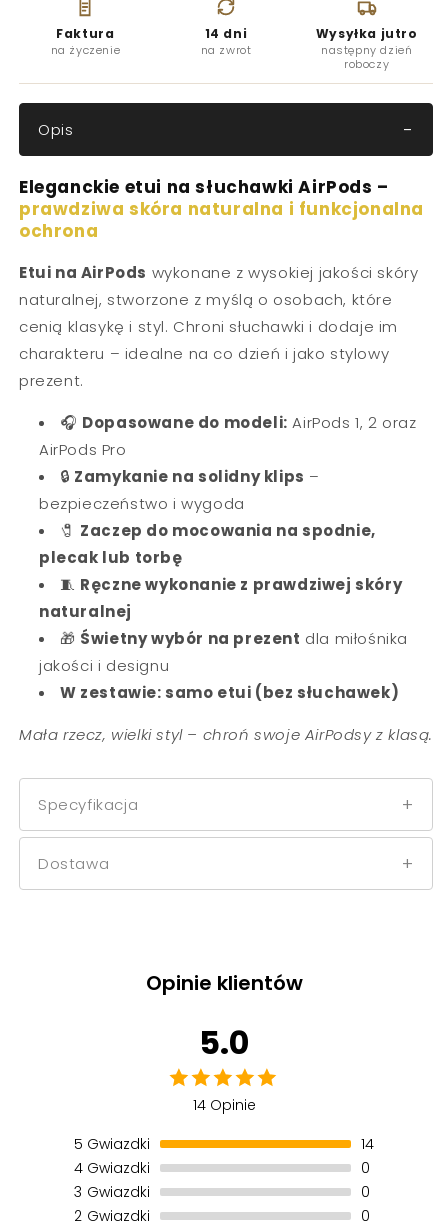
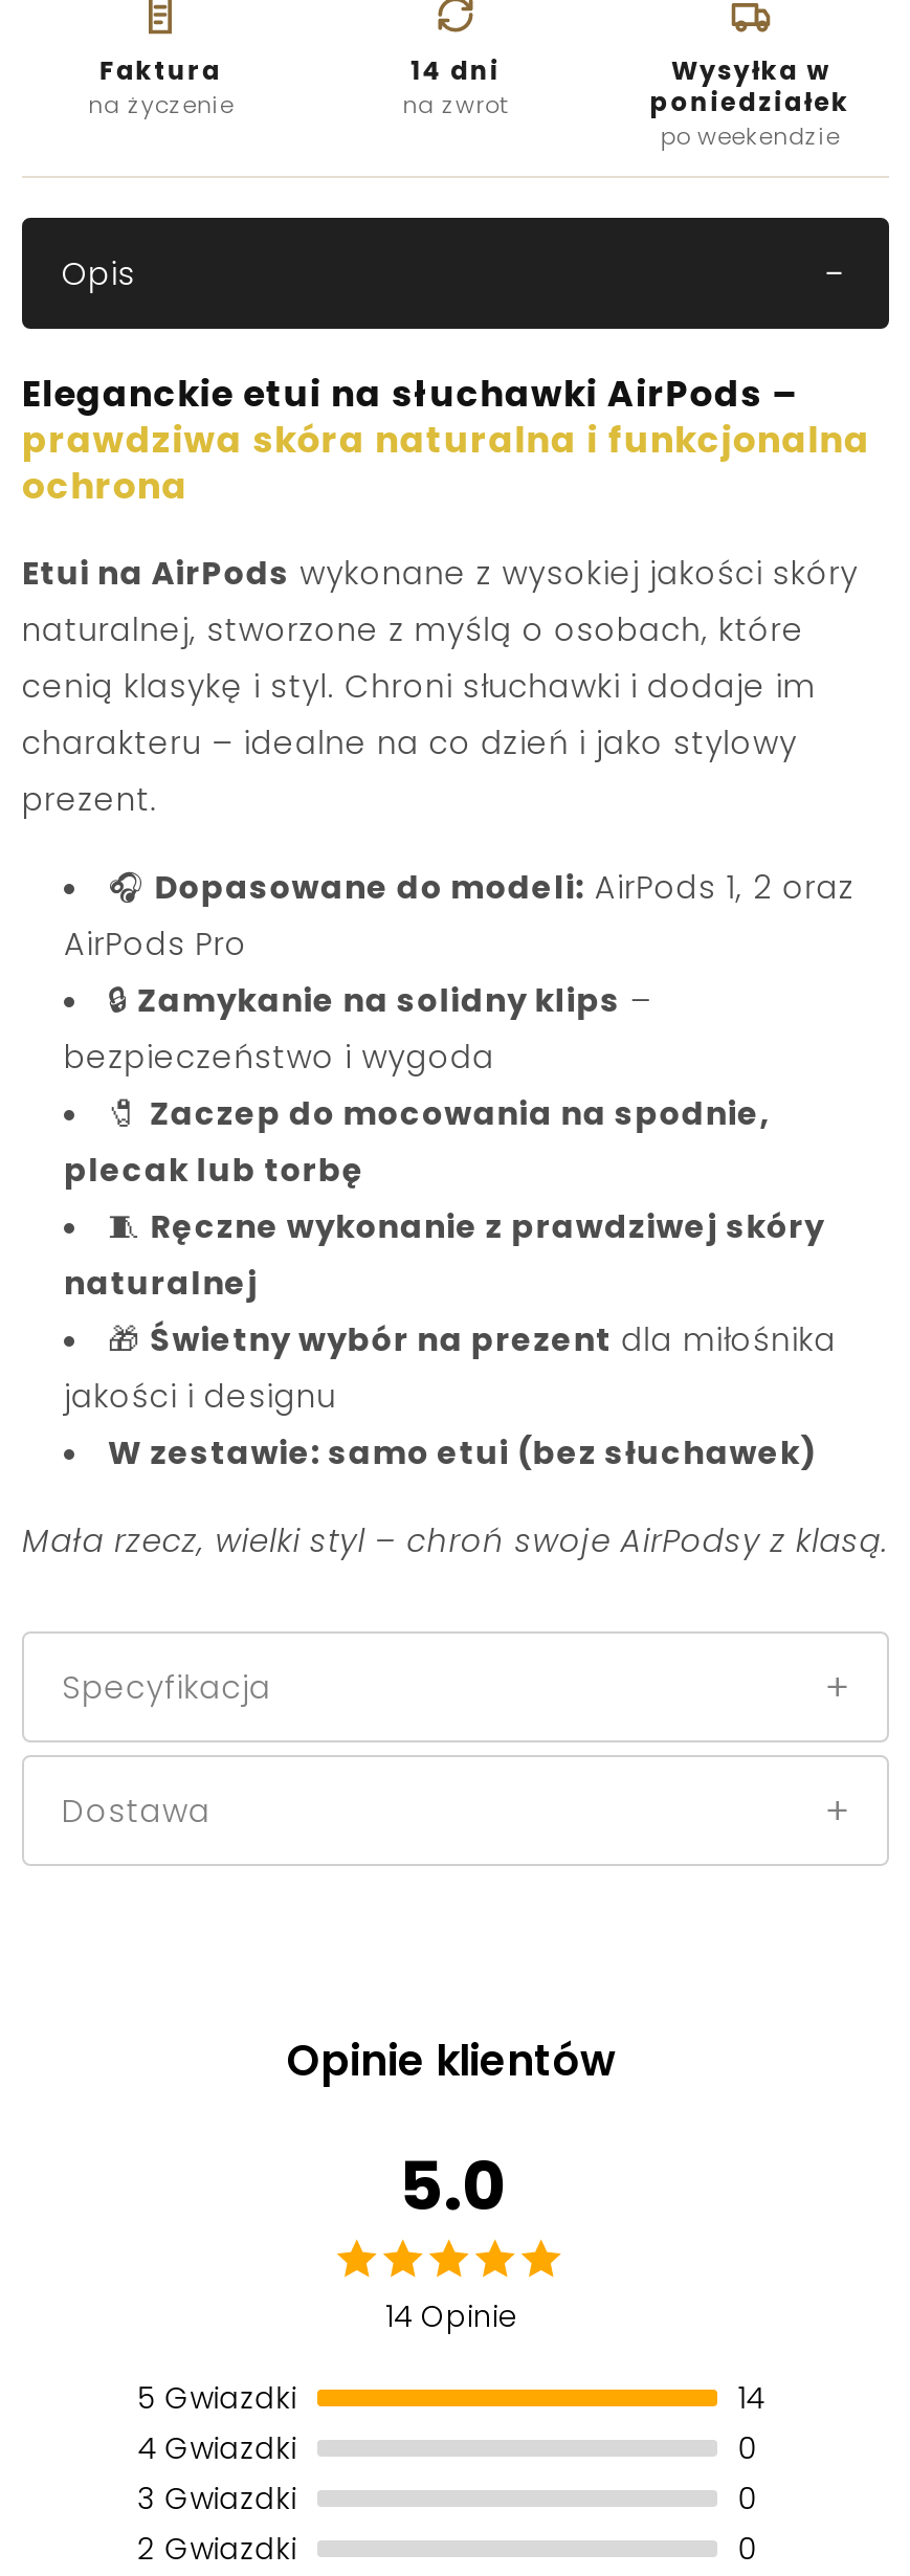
- Wysyłka jutro
- następny dzień
- roboczy
+ Wysyłka w
+ poniedziałek
+ po weekendzie
